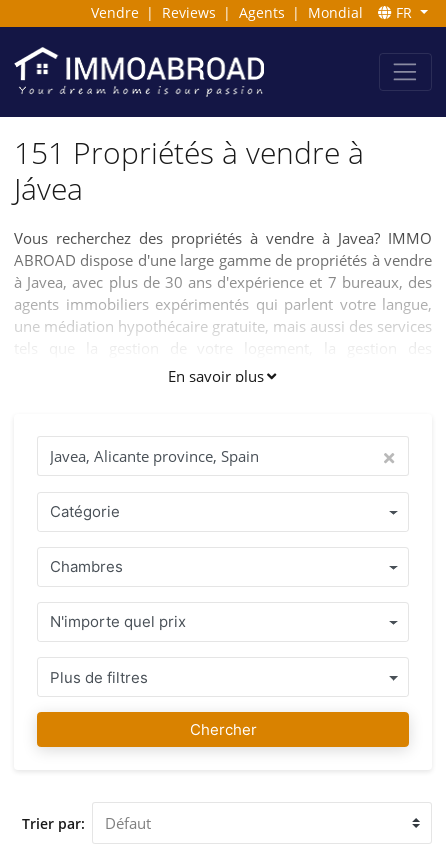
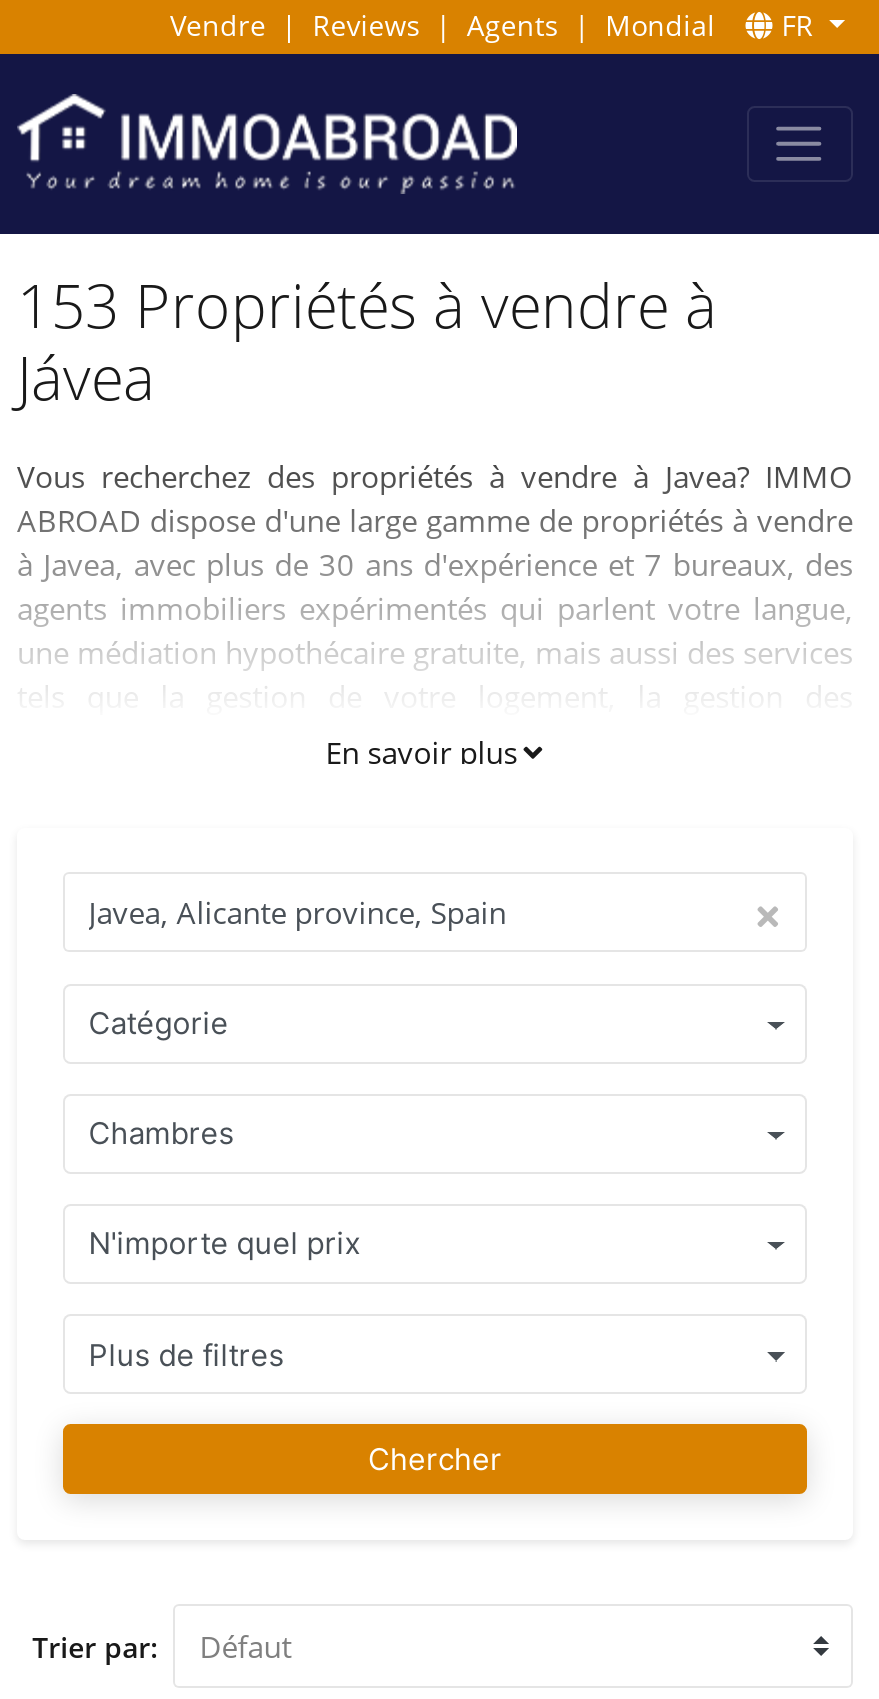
- 151 Propriétés à vendre à
+ 153 Propriétés à vendre à
